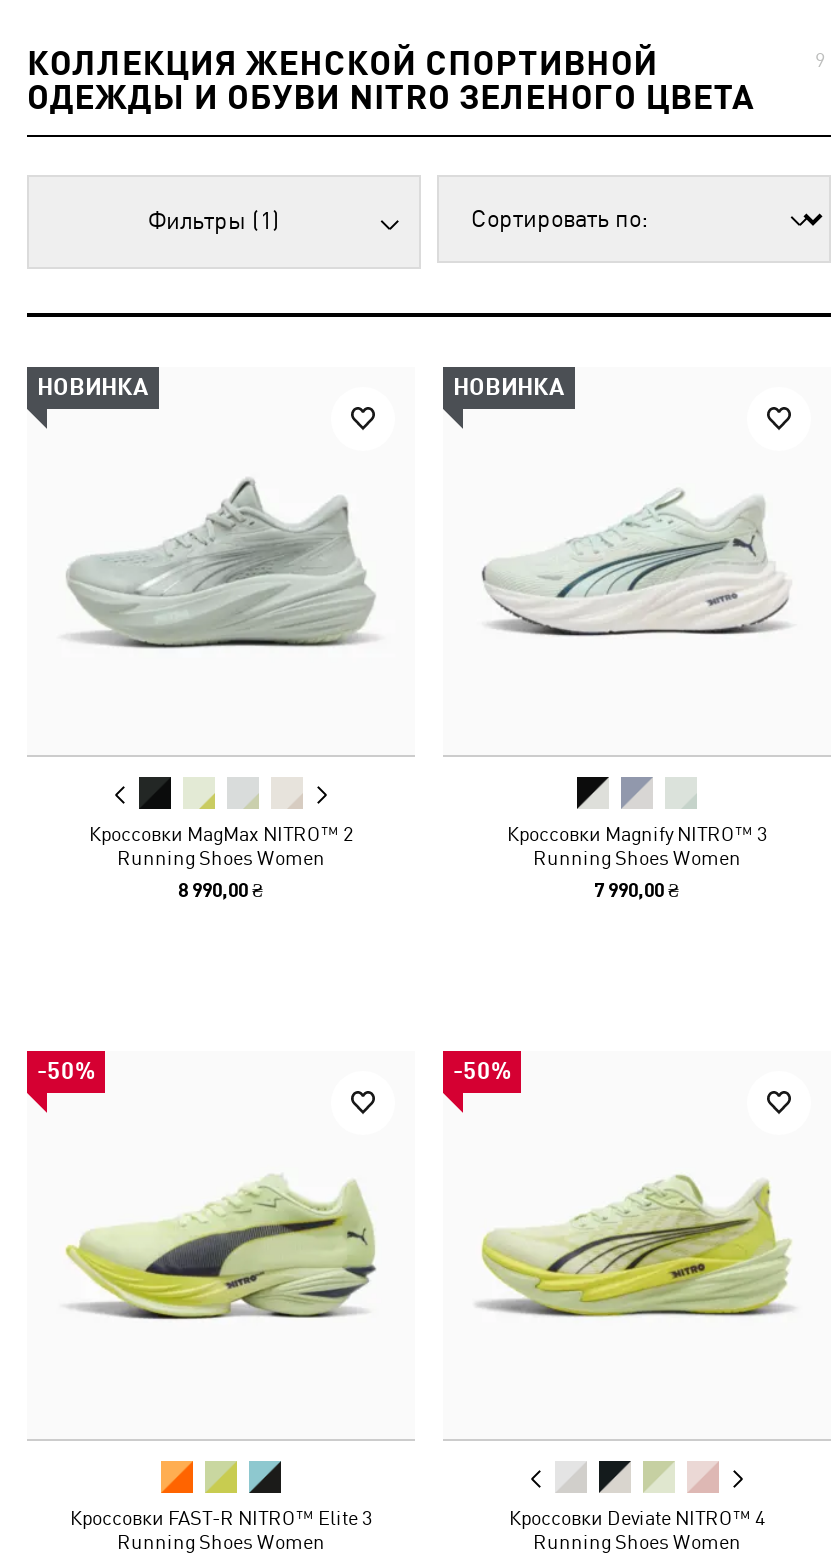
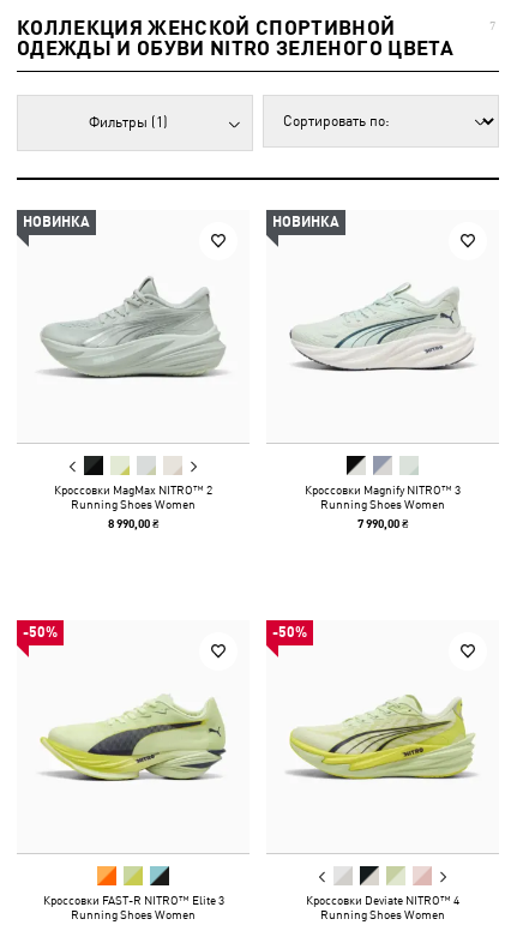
- 9
+ 7
